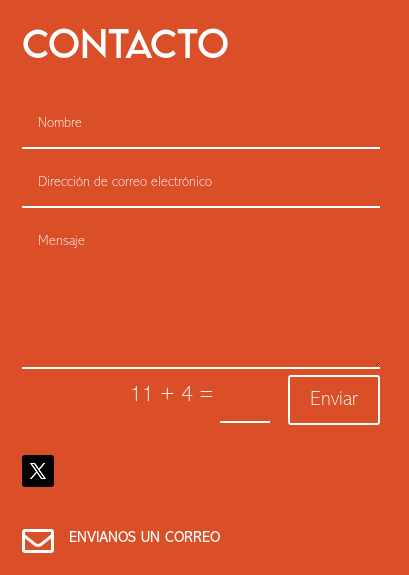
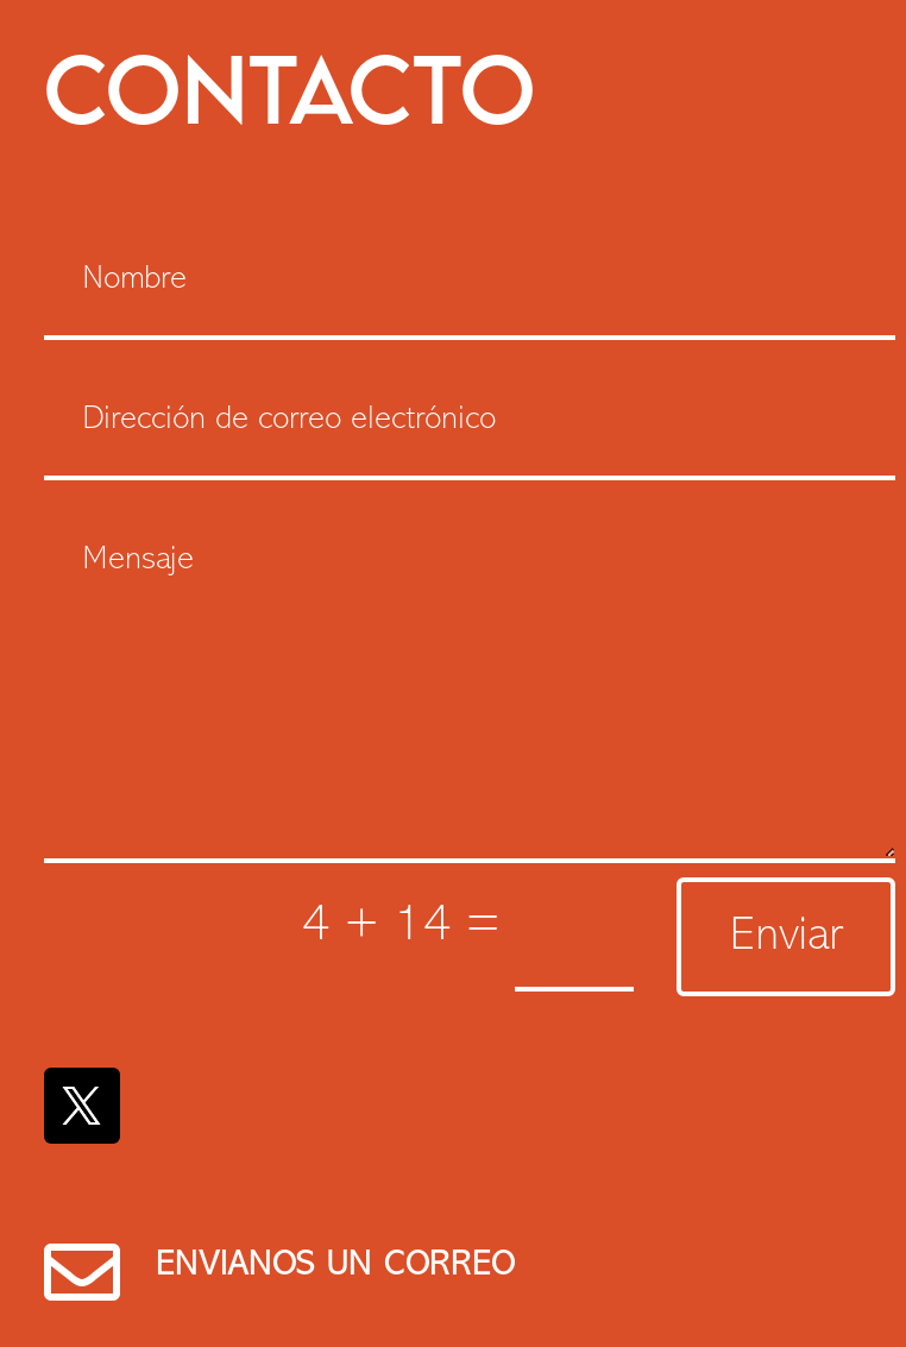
- 11 + 4 =
+ 4 + 14 =
